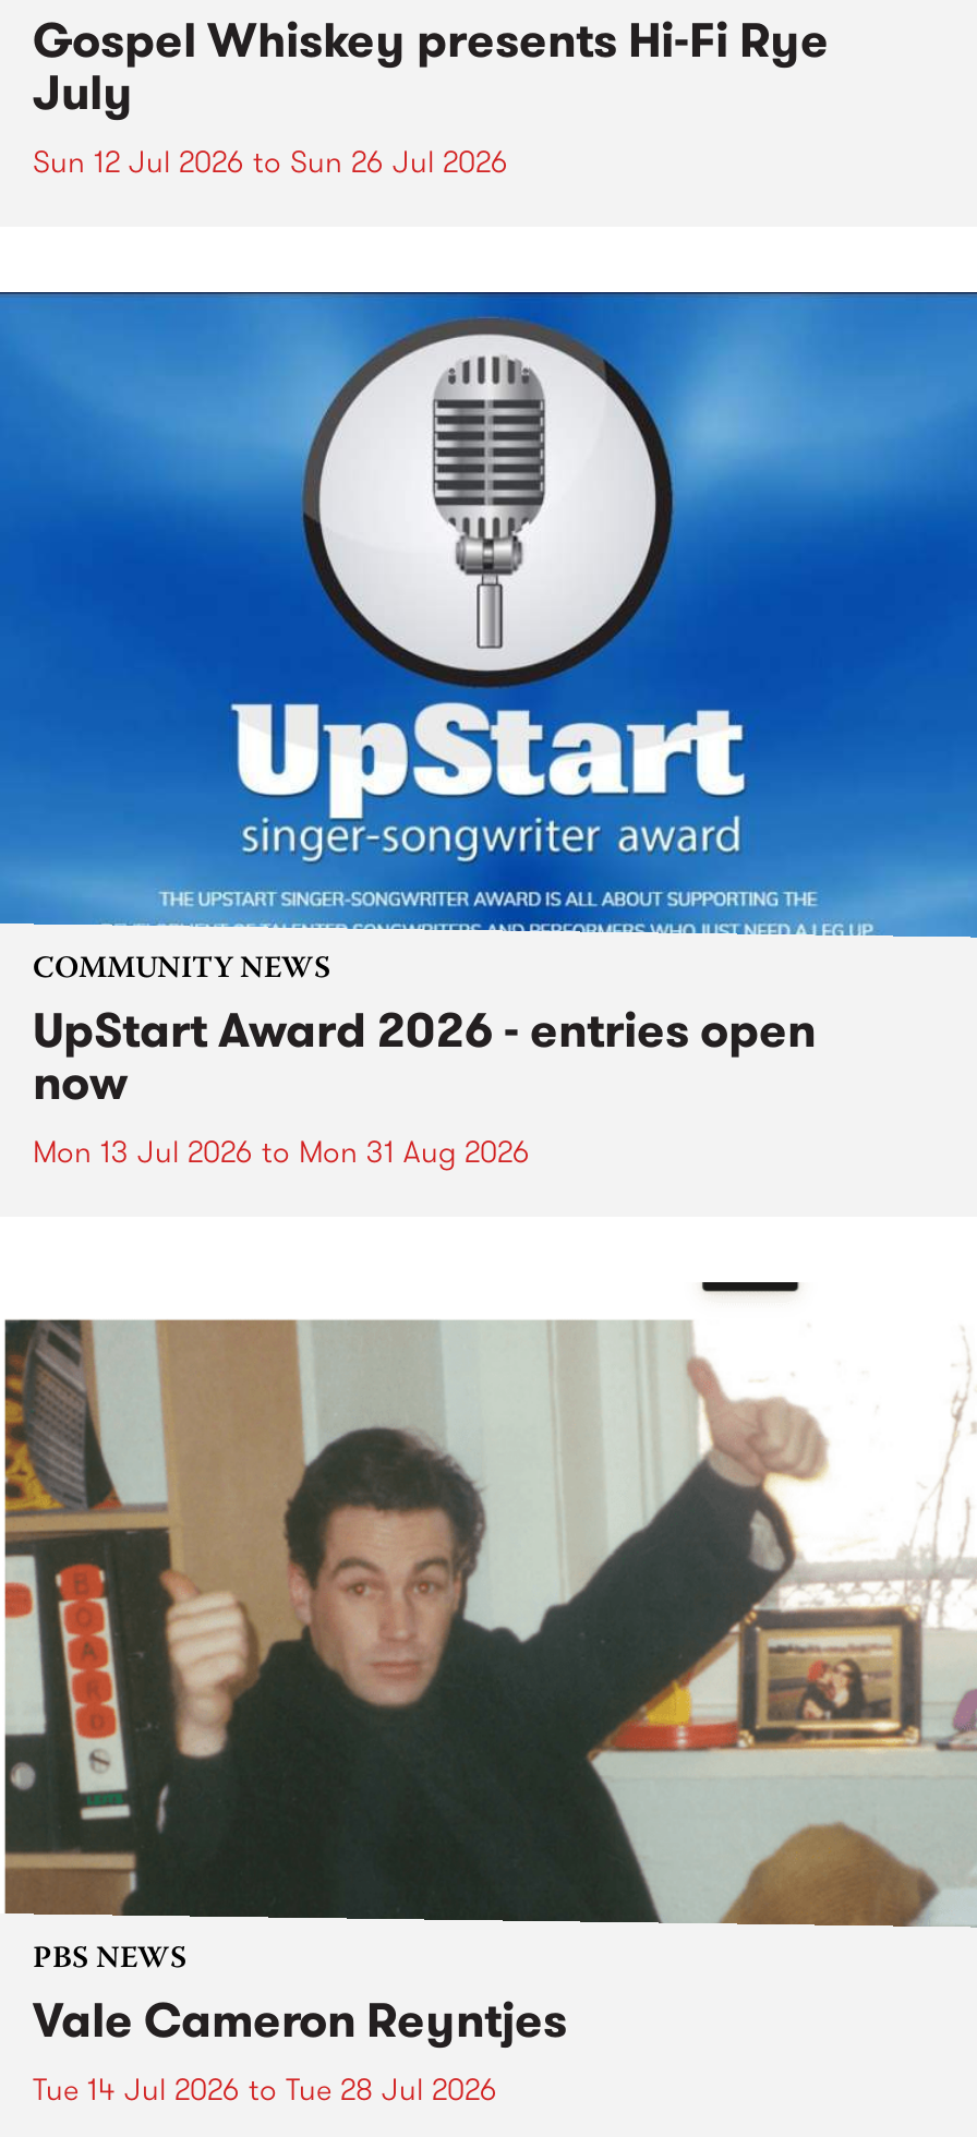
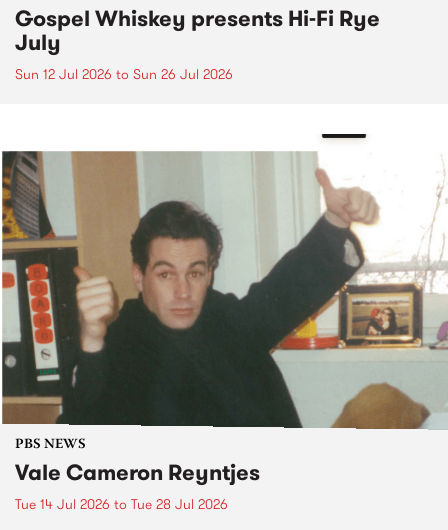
- [image]
- COMMUNITY NEWS
- UpStart Award 2026 - entries open
- now
- Mon 13 Jul 2026 to Mon 31 Aug 2026
